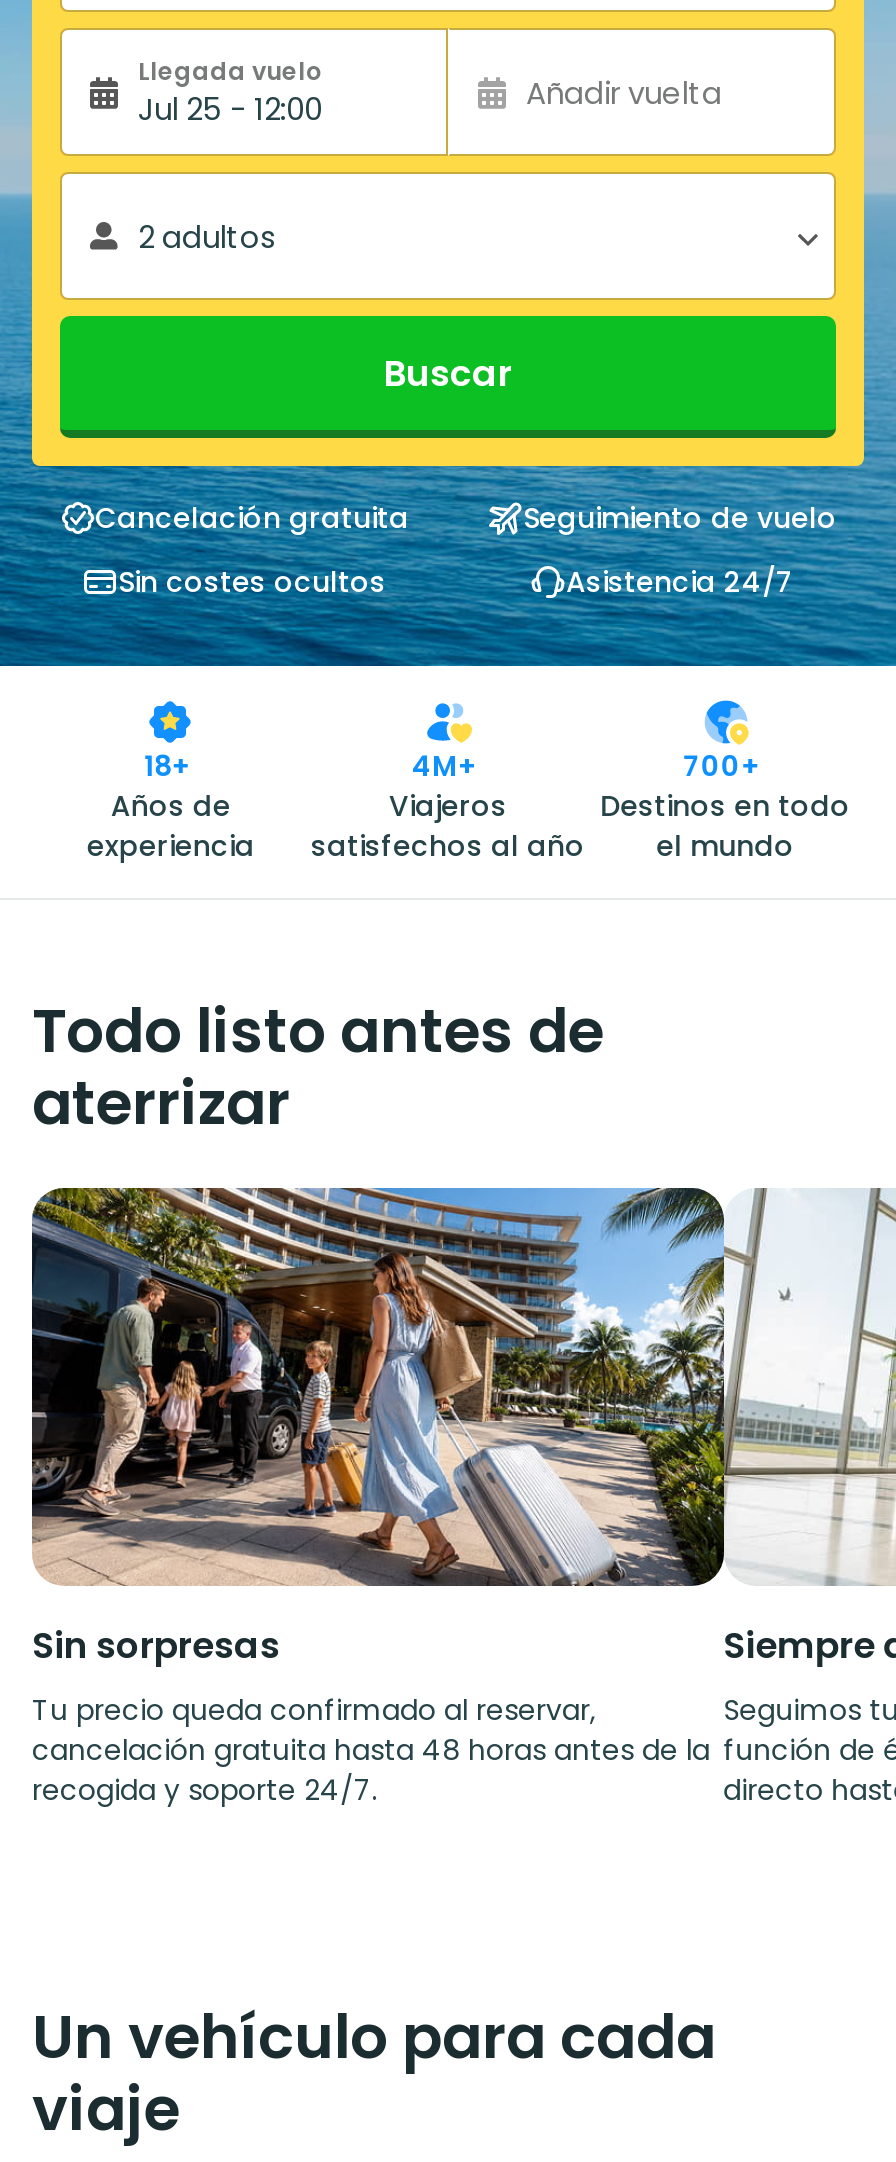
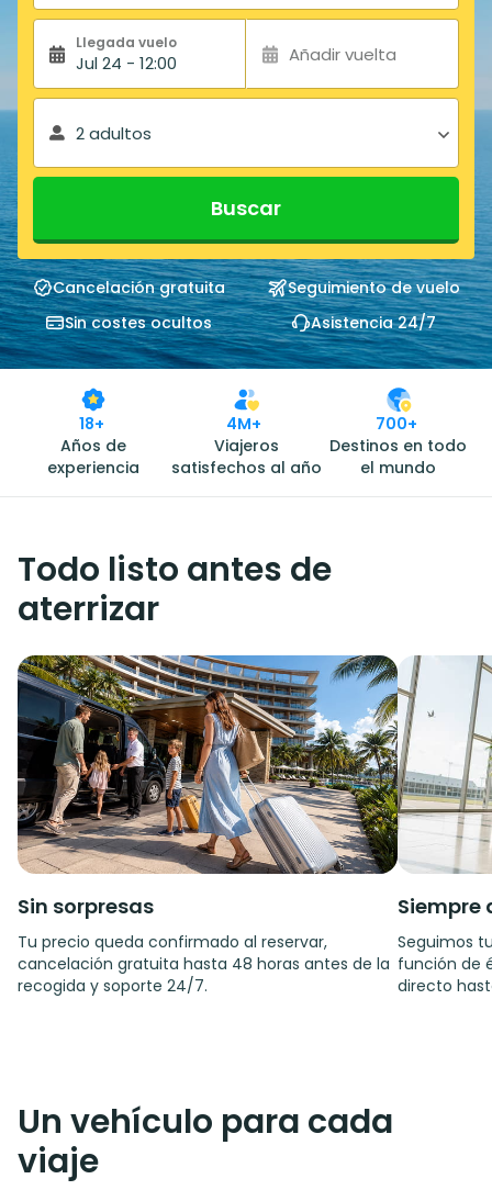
- Jul 25 - 12:00
+ Jul 24 - 12:00
